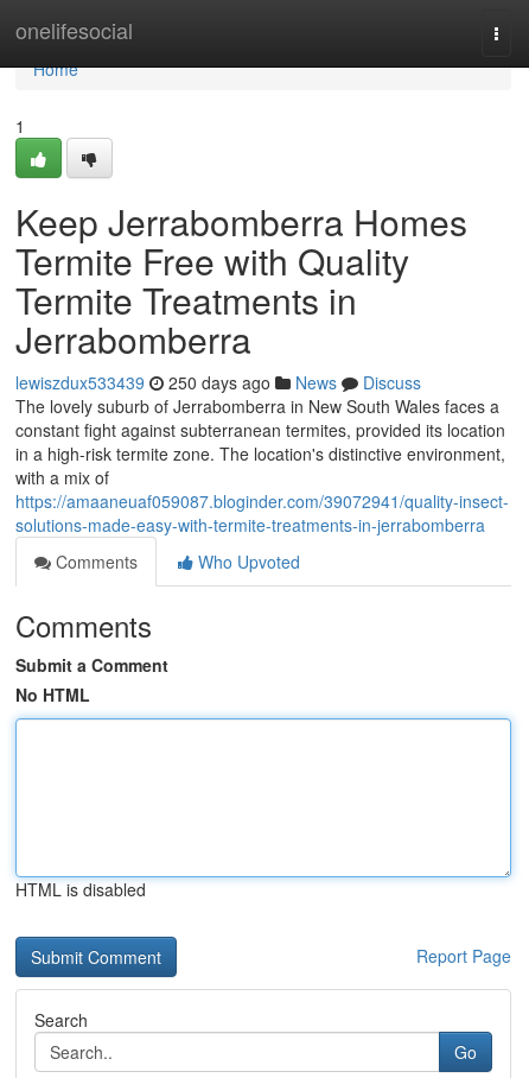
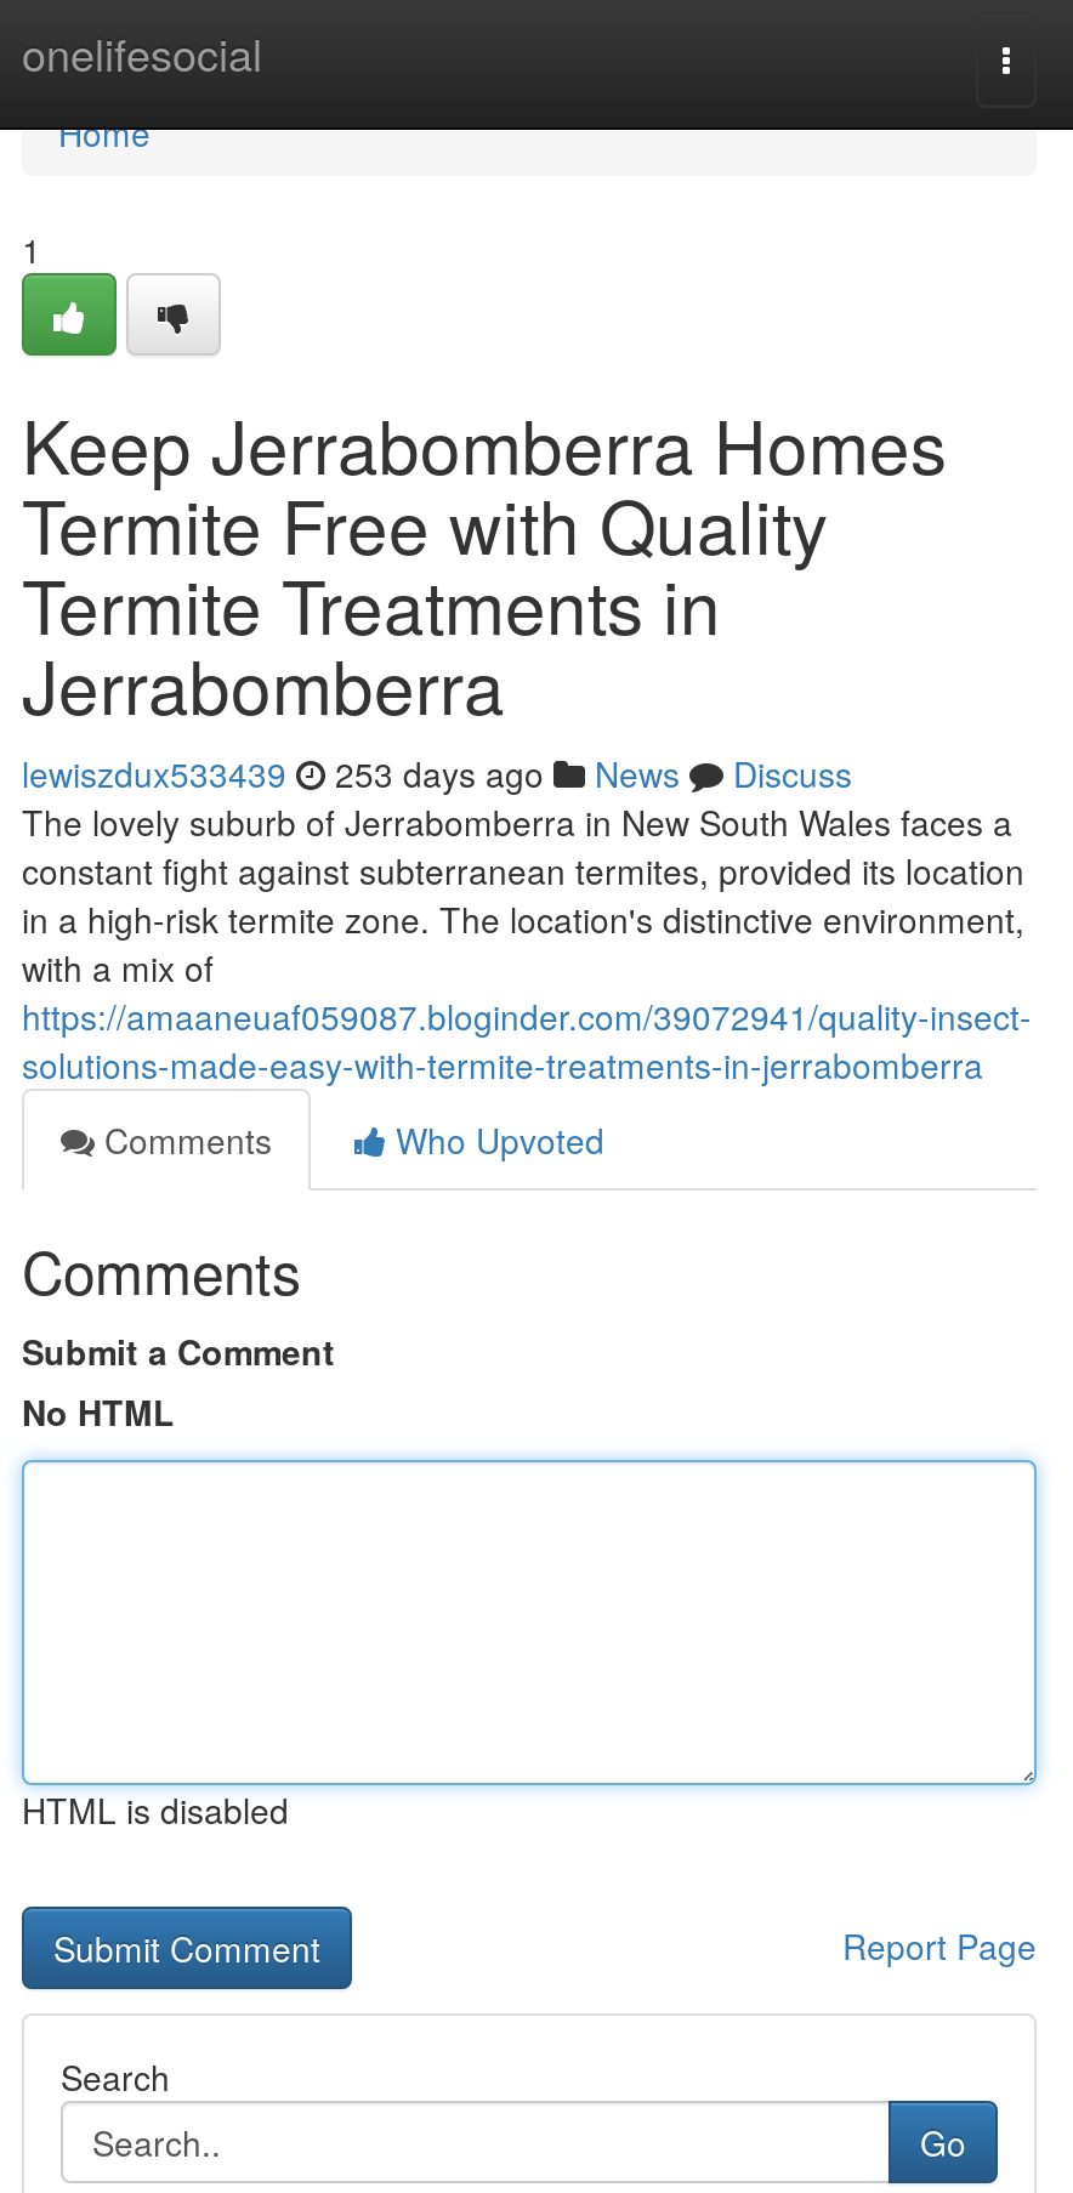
- lewiszdux533439 250 days ago News Discuss
+ lewiszdux533439 253 days ago News Discuss
